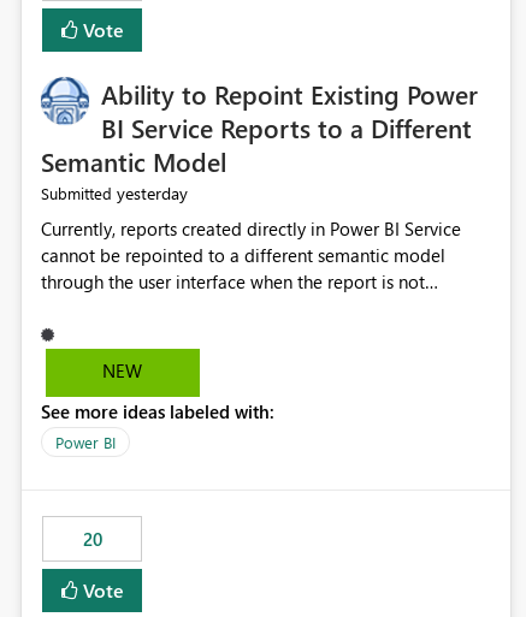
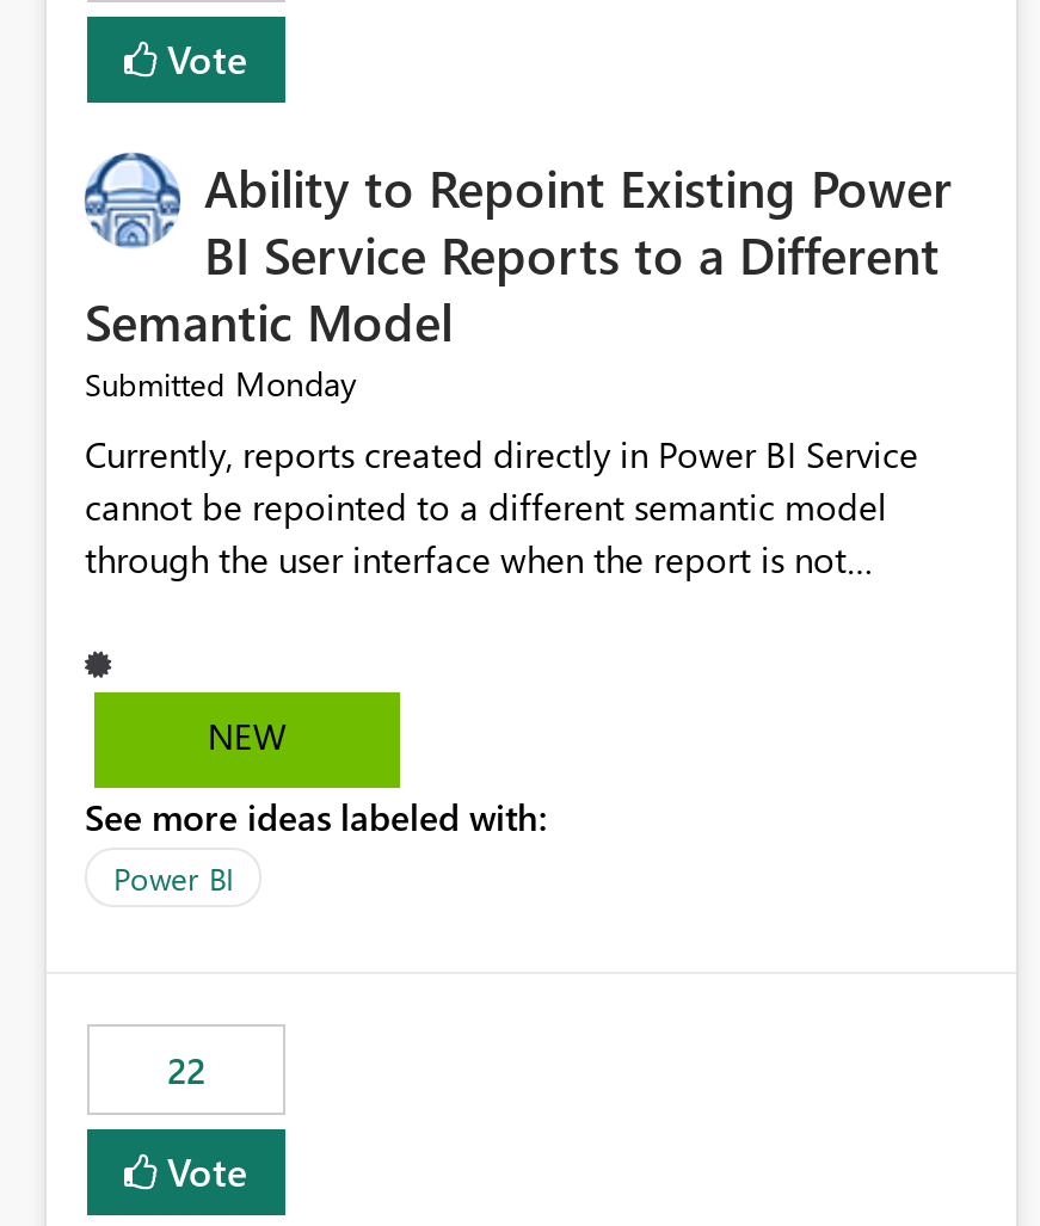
- Submitted yesterday
+ Submitted Monday

- 20
+ 22
